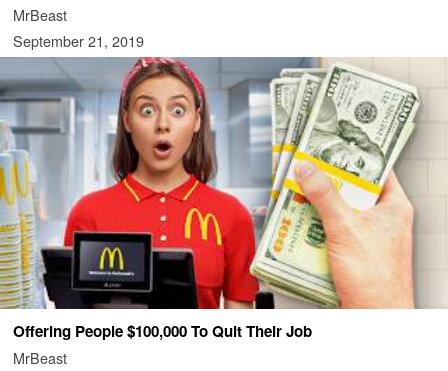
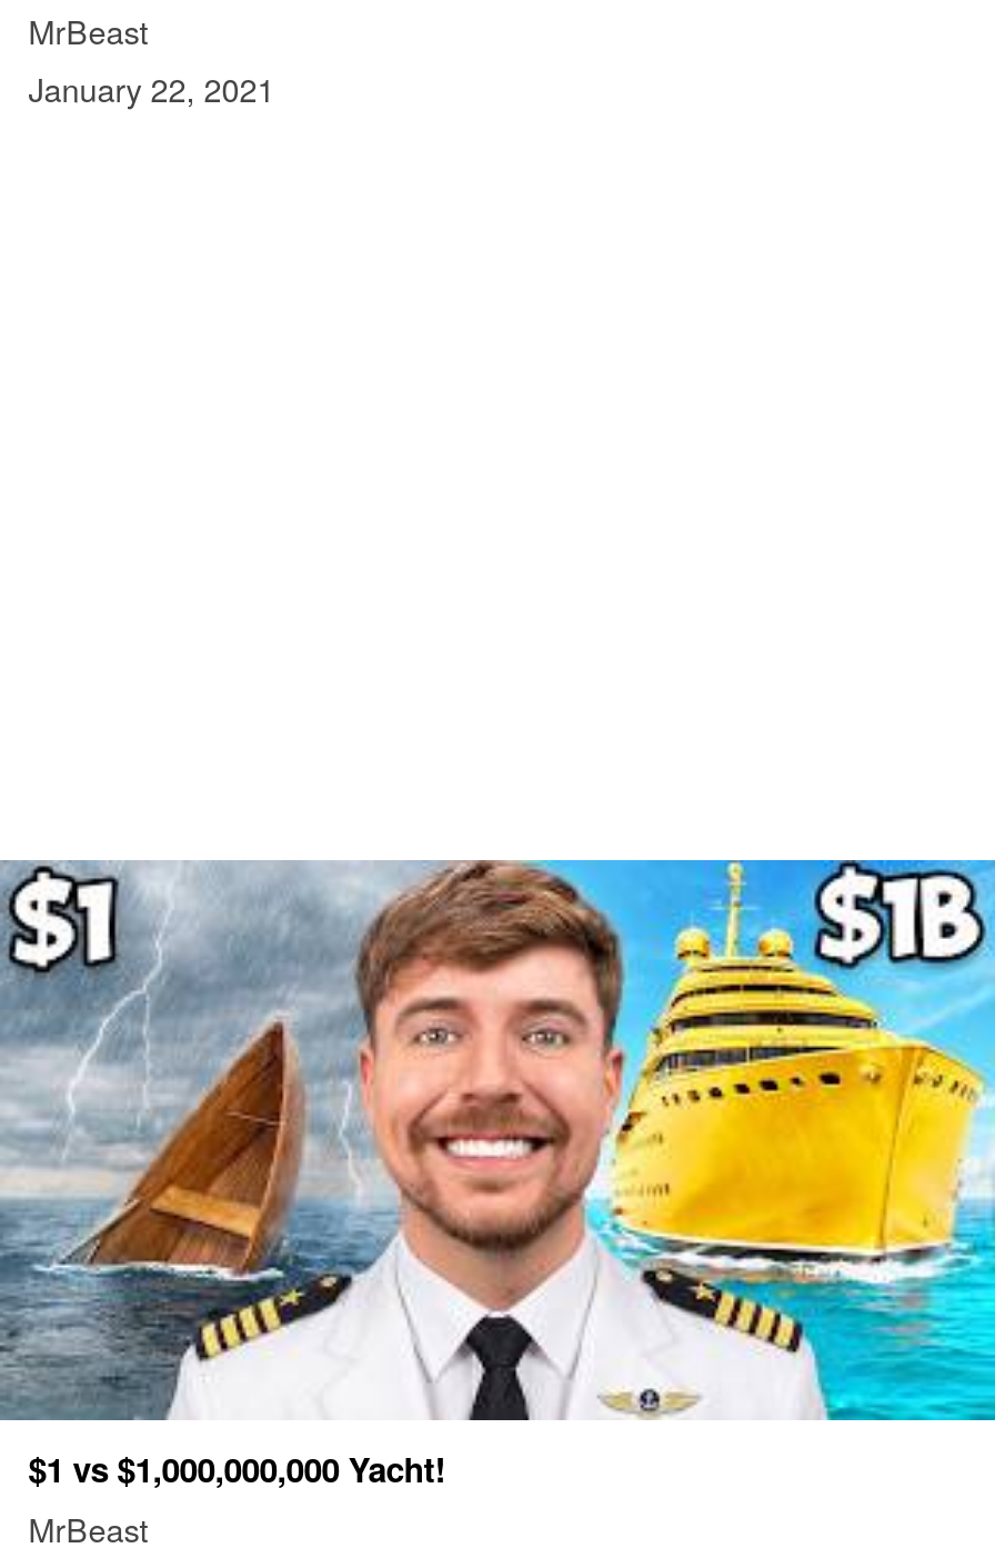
- September 21, 2019
+ January 22, 2021

- [image]
- Offering People $100,000 To Quit Their Job
+ [image]
+ $1 vs $1,000,000,000 Yacht!
